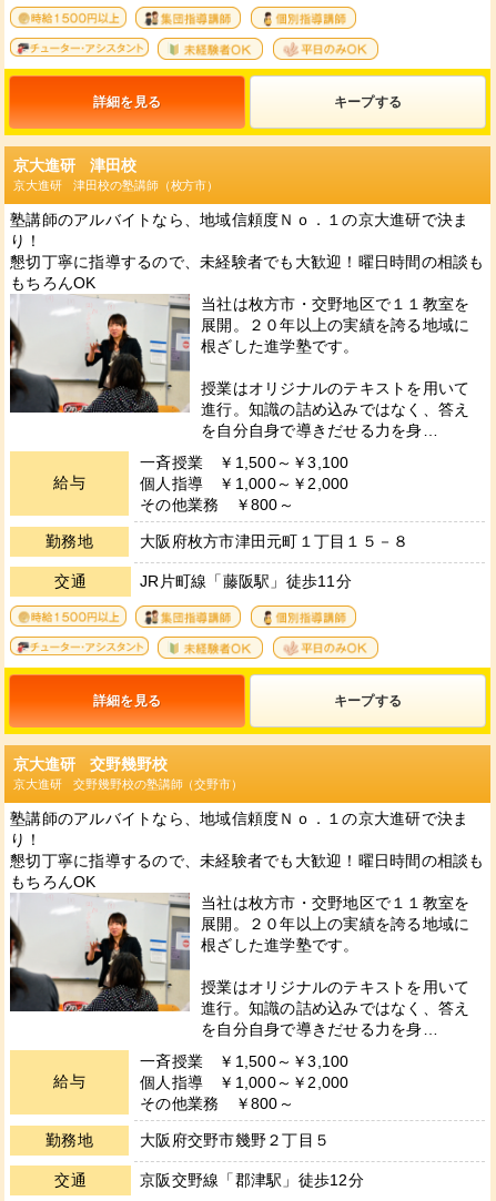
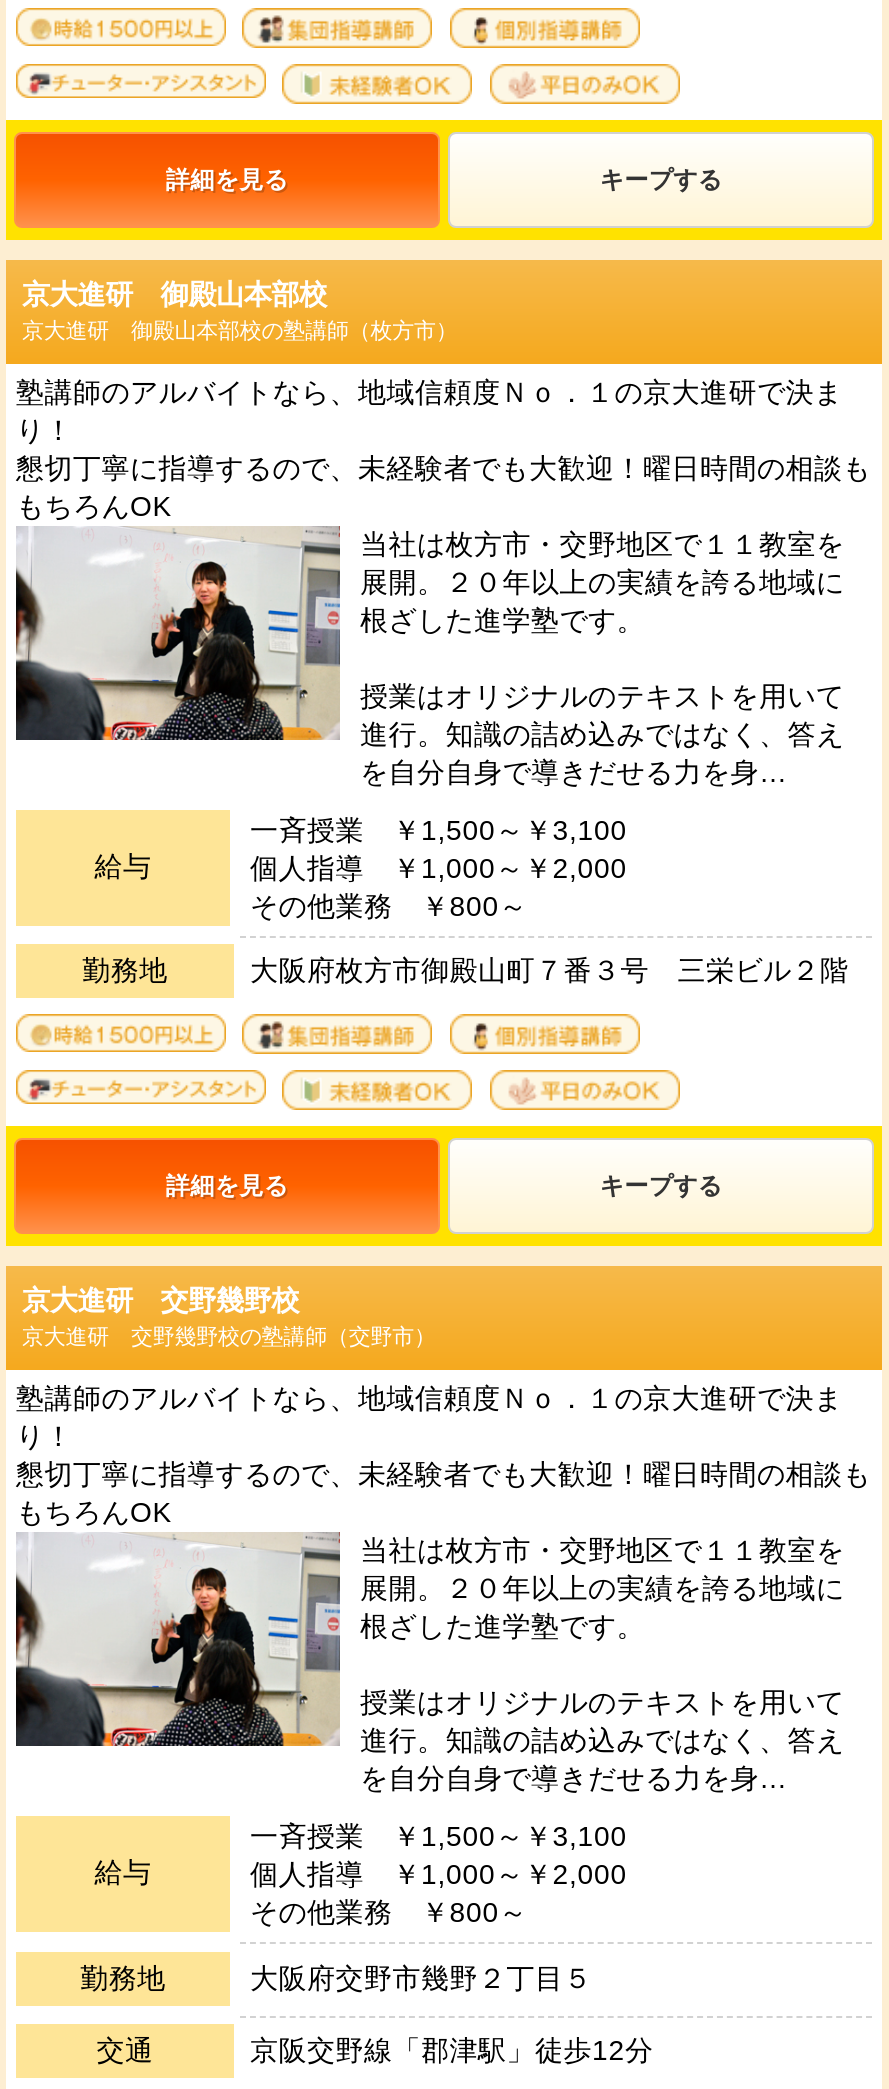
- 京大進研 津田校
- 京大進研 津田校の塾講師（枚方市）
+ 京大進研 御殿山本部校
+ 京大進研 御殿山本部校の塾講師（枚方市）

- 大阪府枚方市津田元町１丁目１５－８
- 交通
- JR片町線「藤阪駅」徒歩11分
+ 大阪府枚方市御殿山町７番３号 三栄ビル２階
